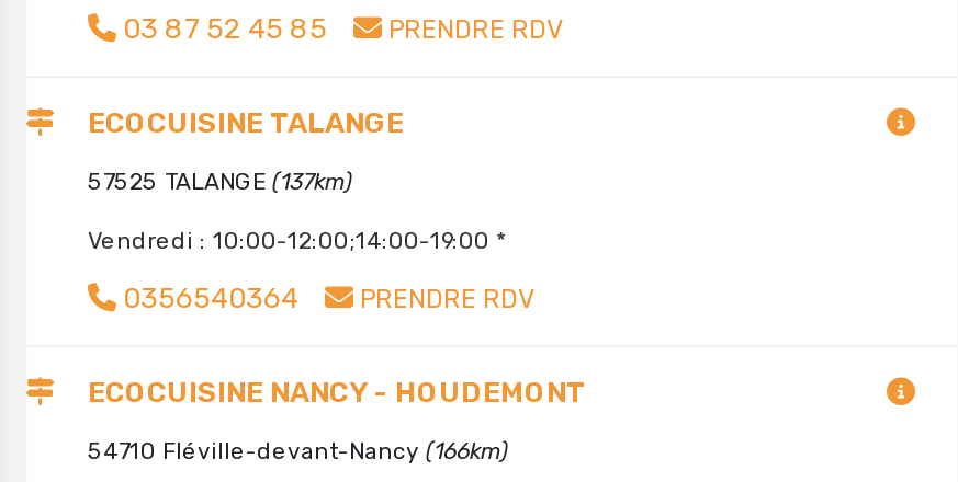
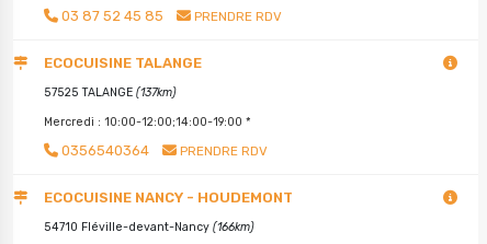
- Vendredi : 10:00-12:00;14:00-19:00 *
+ Mercredi : 10:00-12:00;14:00-19:00 *
